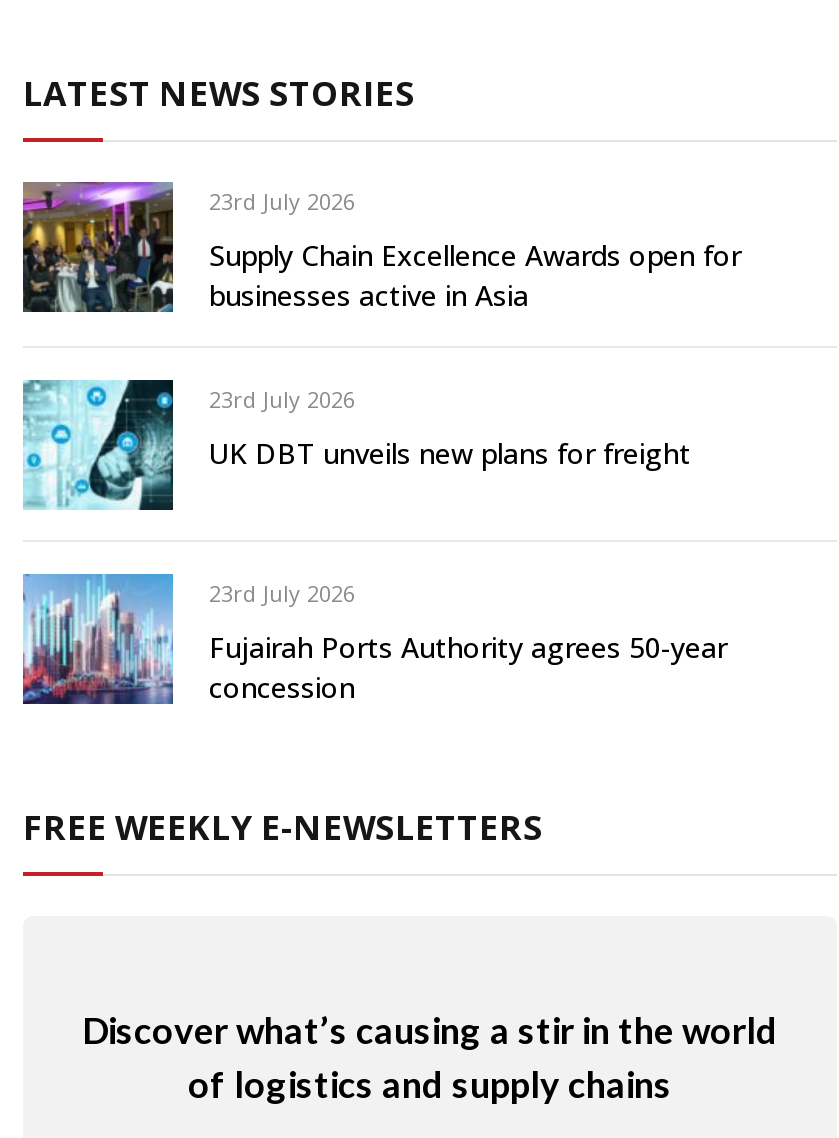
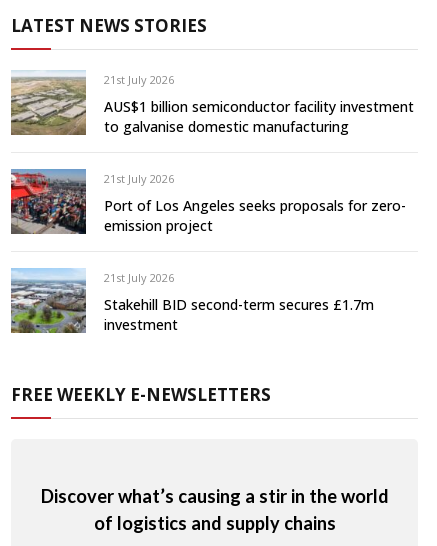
- [image]
- 23rd July 2026
+ [image]
+ 21st July 2026

- Supply Chain Excellence Awards open for
- businesses active in Asia
+ AUS$1 billion semiconductor facility investment
+ to galvanise domestic manufacturing

- [image]
- 23rd July 2026
+ [image]
+ 21st July 2026

- UK DBT unveils new plans for freight
+ Port of Los Angeles seeks proposals for zero-
+ emission project

- [image]
- 23rd July 2026
+ [image]
+ 21st July 2026

- Fujairah Ports Authority agrees 50-year
- concession
+ Stakehill BID second-term secures £1.7m
+ investment
